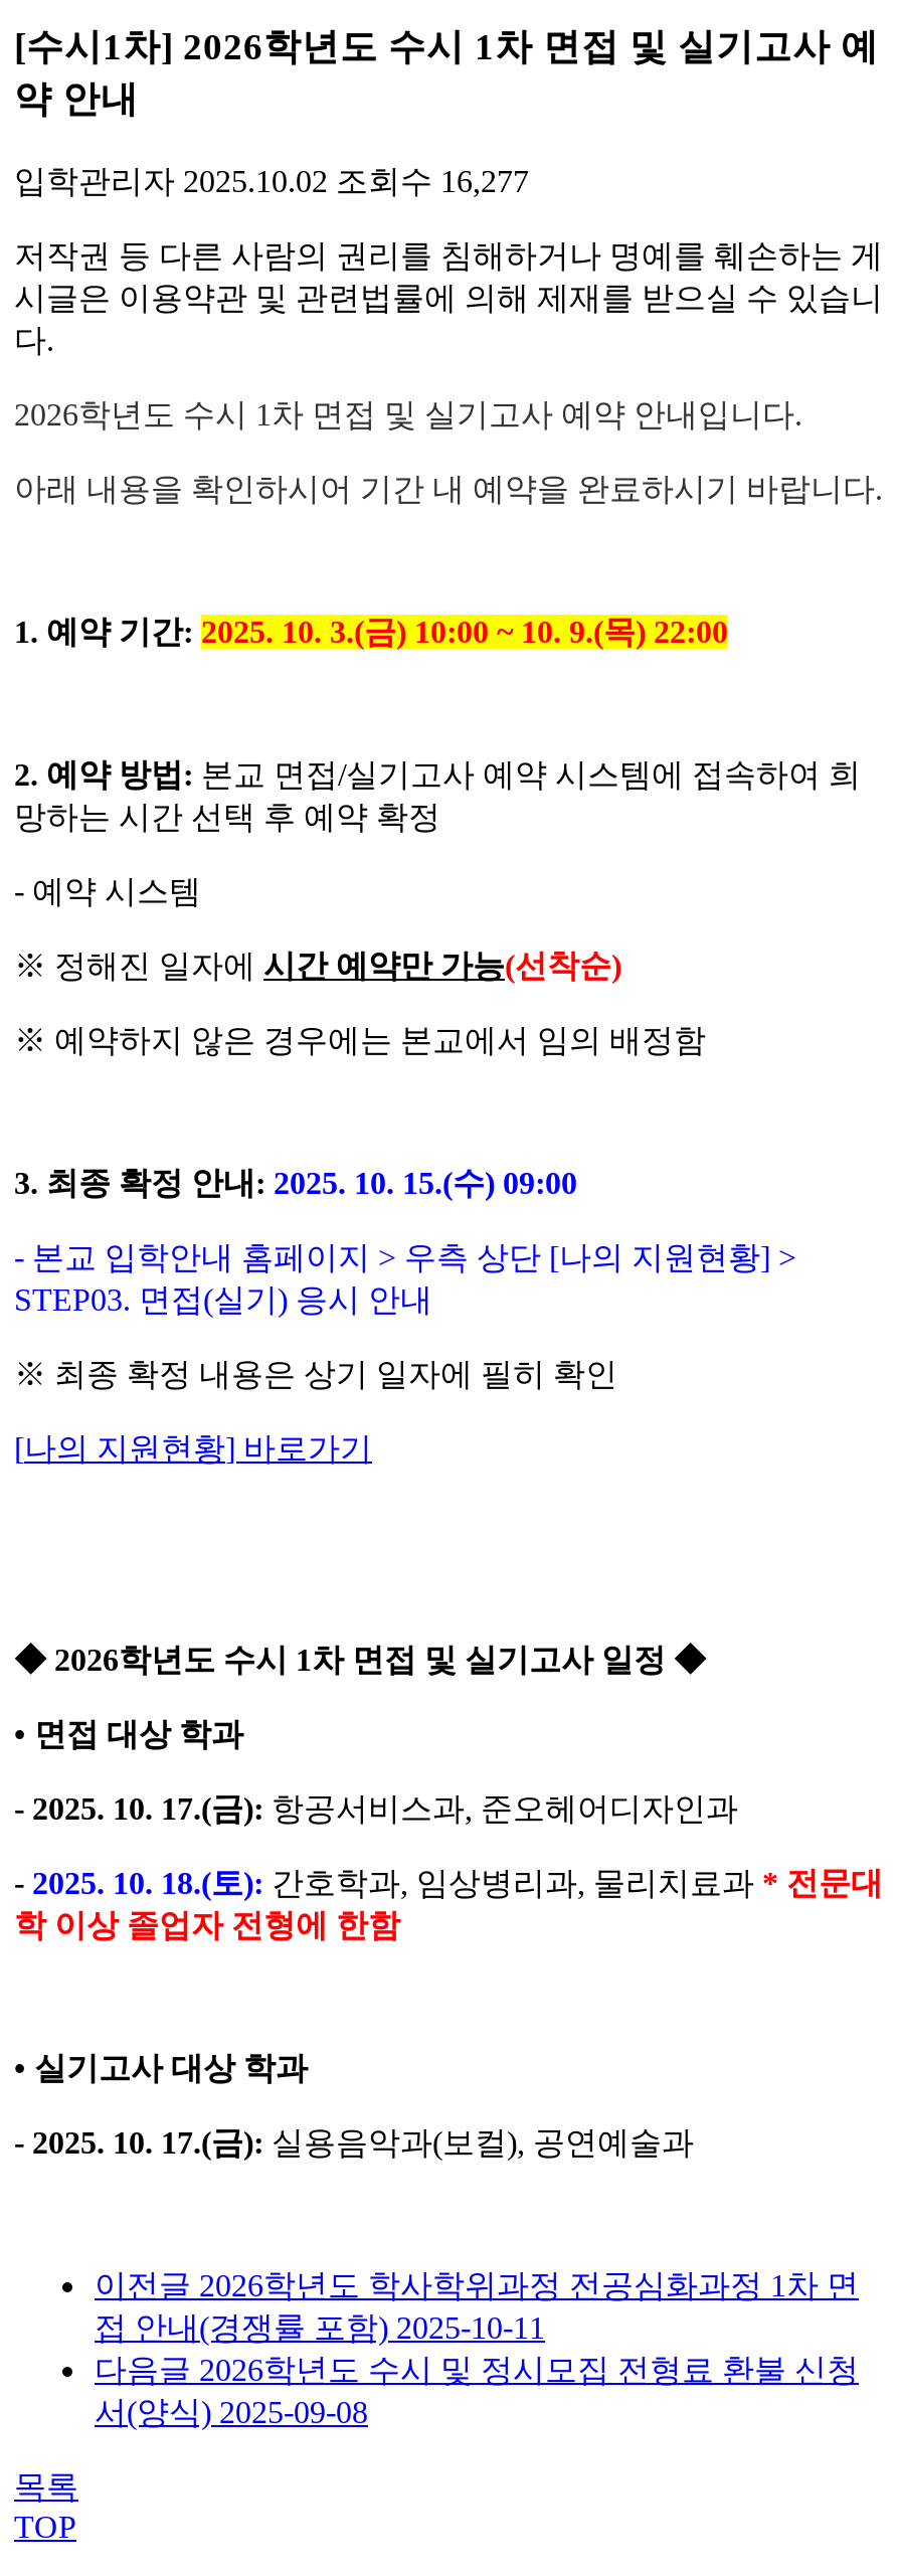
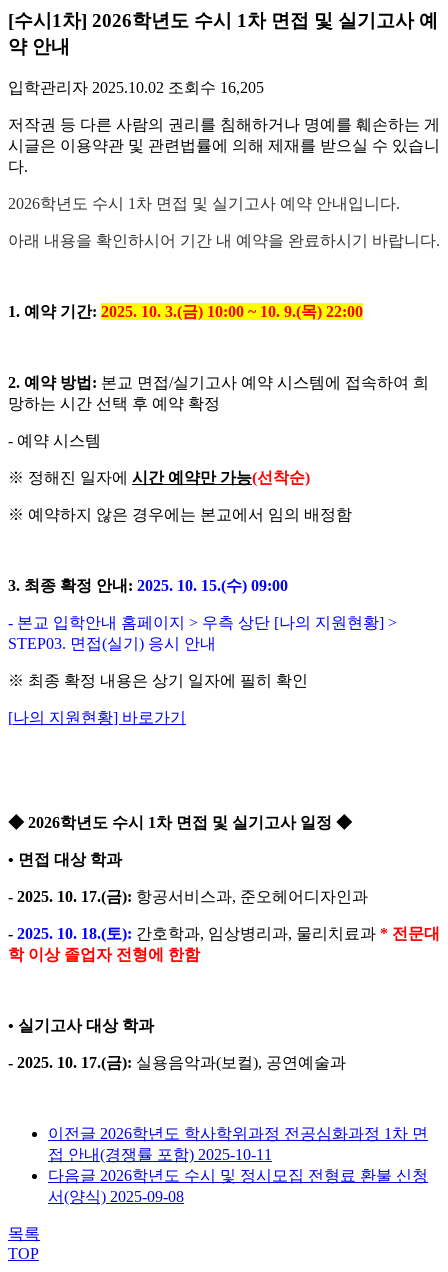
- 입학관리자 2025.10.02 조회수 16,277
+ 입학관리자 2025.10.02 조회수 16,205
